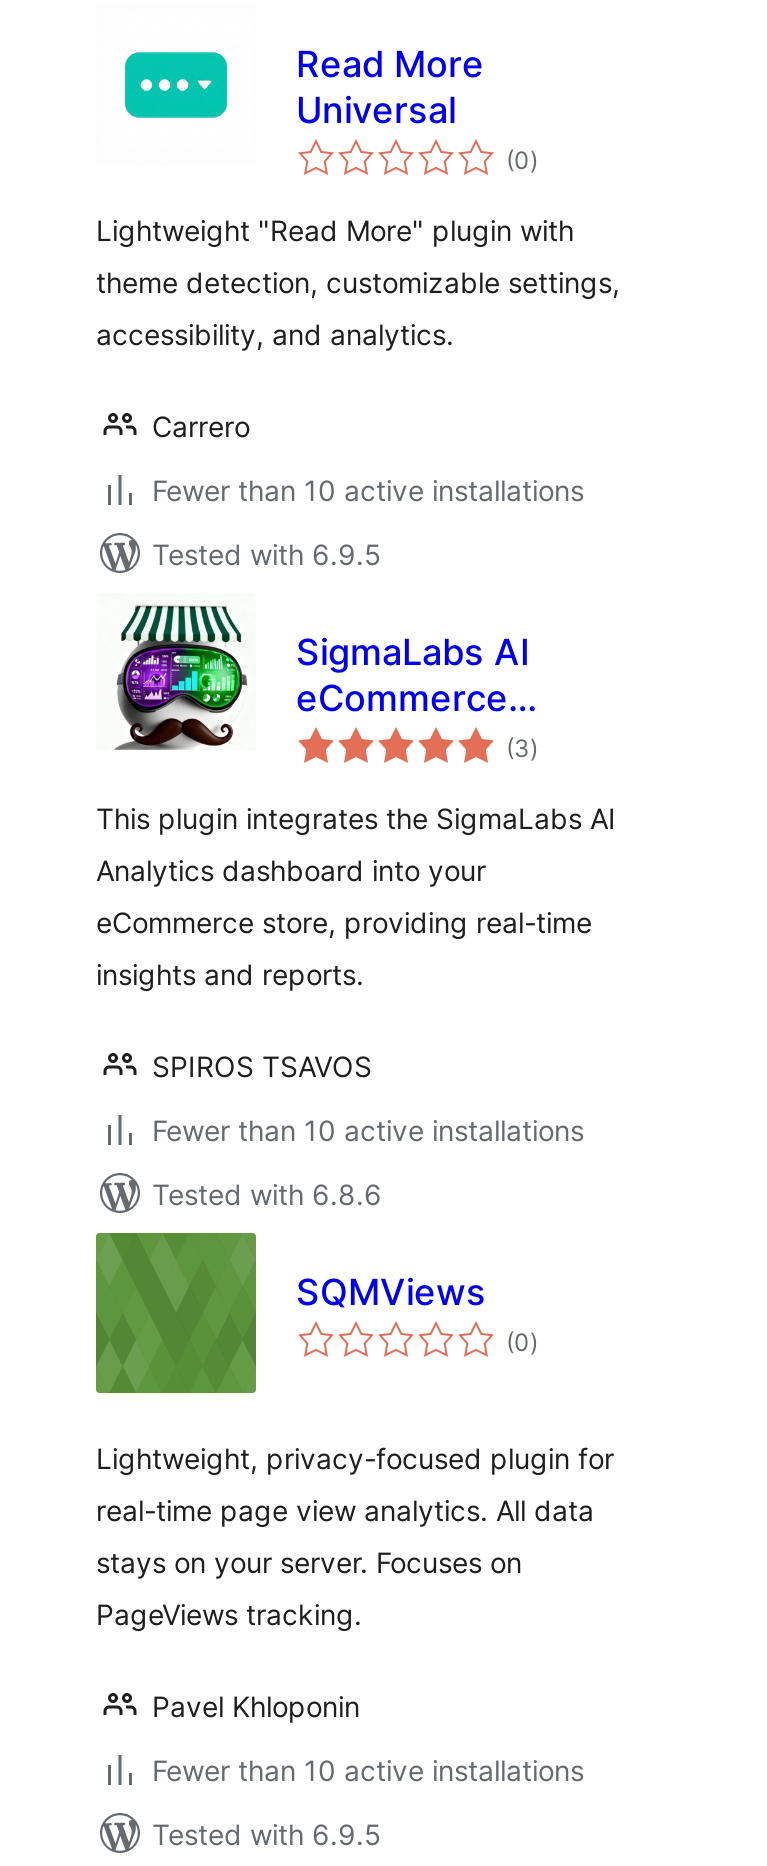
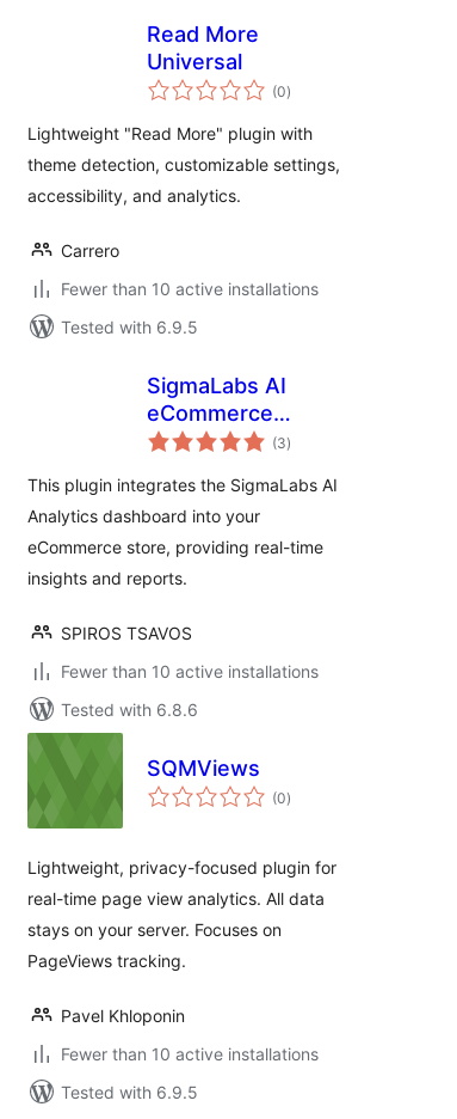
- [image]

- [image]
